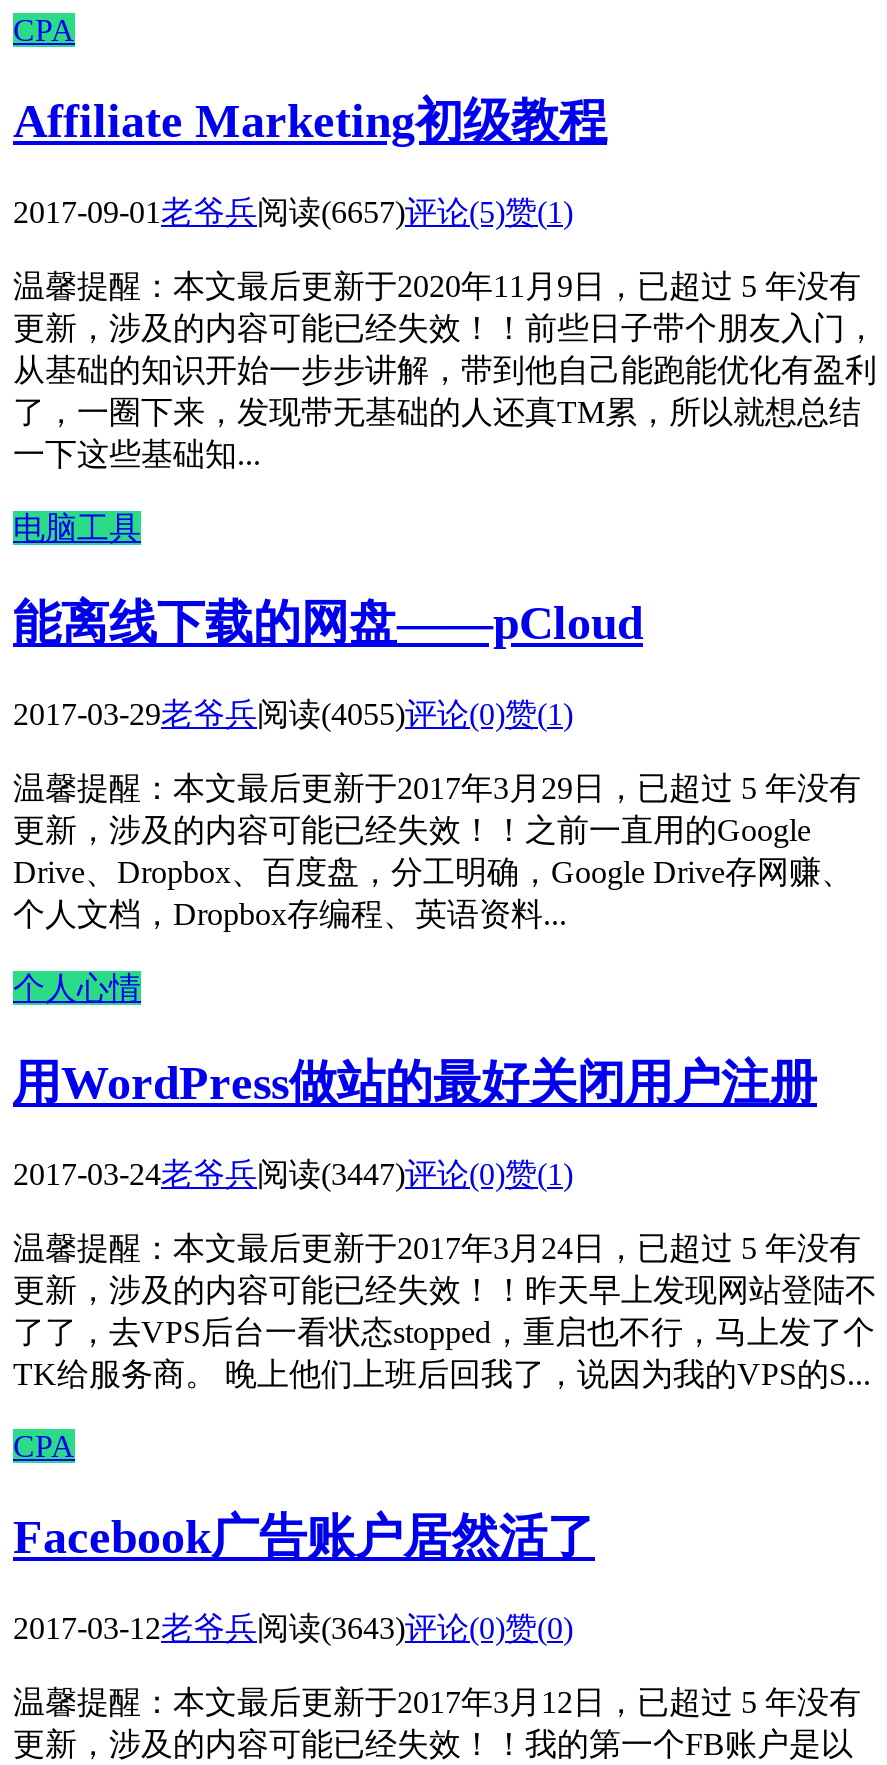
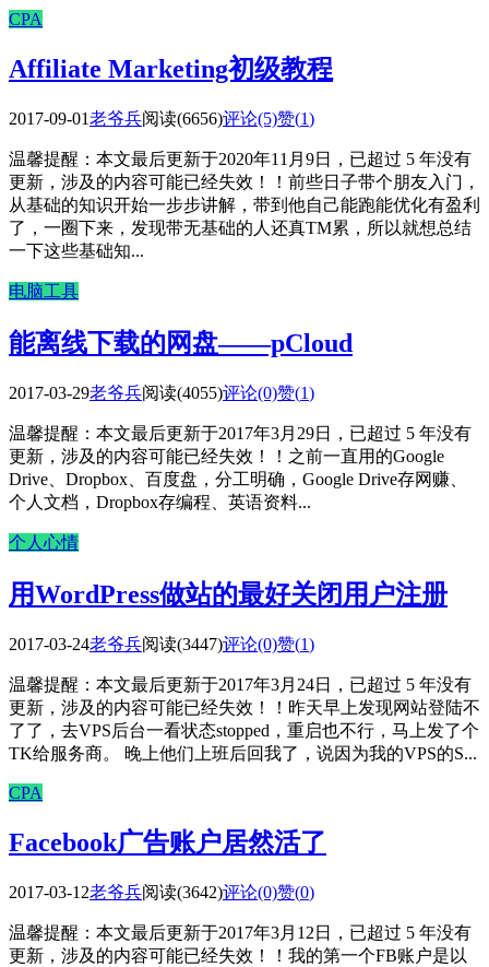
- 2017-09-01老爷兵阅读(6657)评论(5)赞(1)
+ 2017-09-01老爷兵阅读(6656)评论(5)赞(1)

- 2017-03-12老爷兵阅读(3643)评论(0)赞(0)
+ 2017-03-12老爷兵阅读(3642)评论(0)赞(0)
